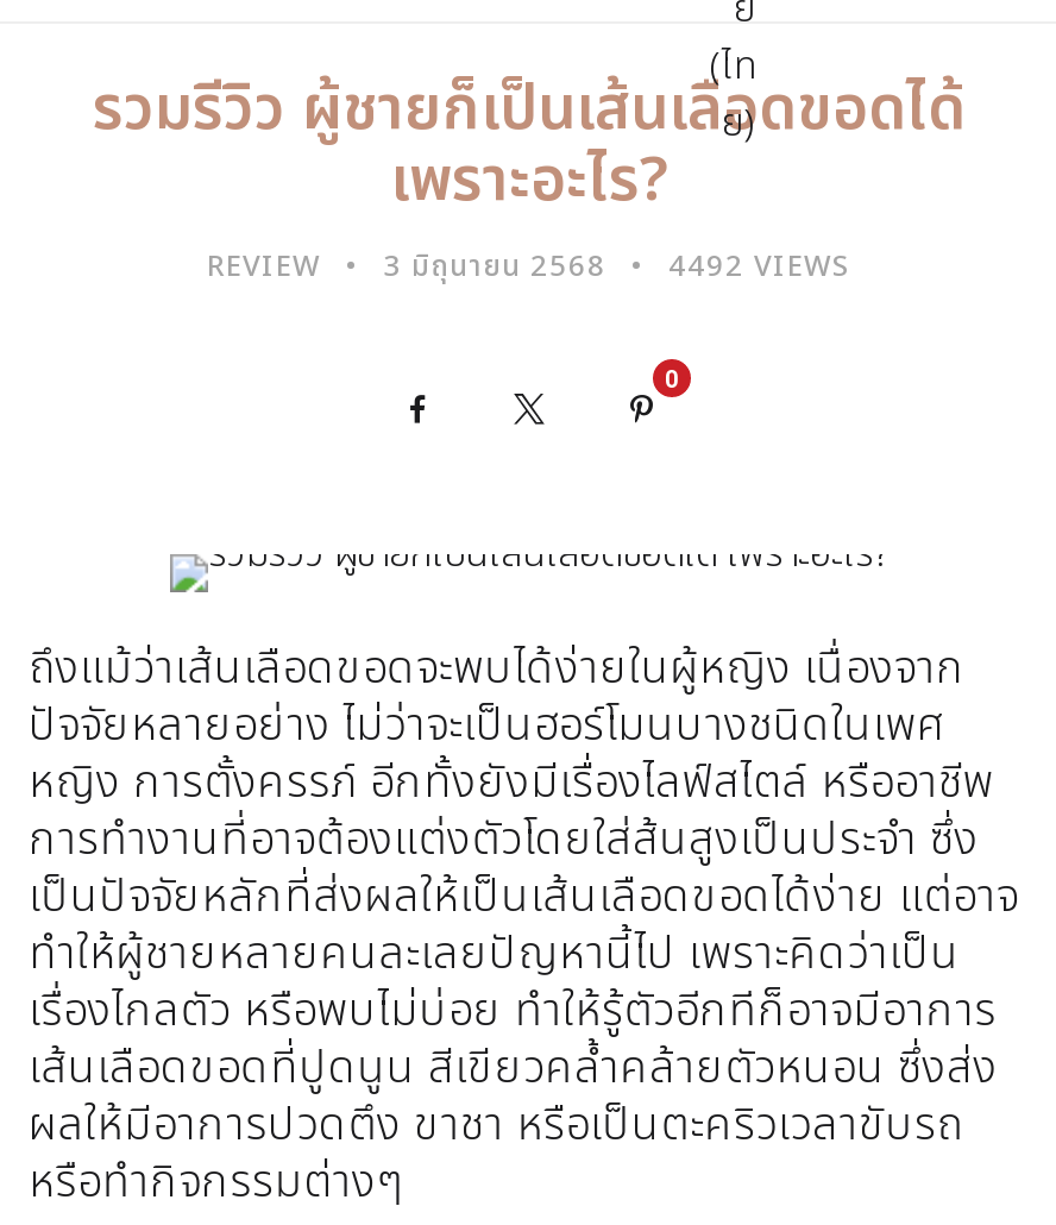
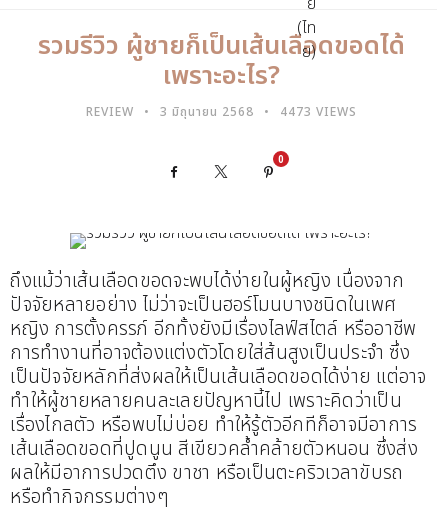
- REVIEW 3 มิถุนายน 2568 4492 VIEWS
+ REVIEW 3 มิถุนายน 2568 4473 VIEWS
